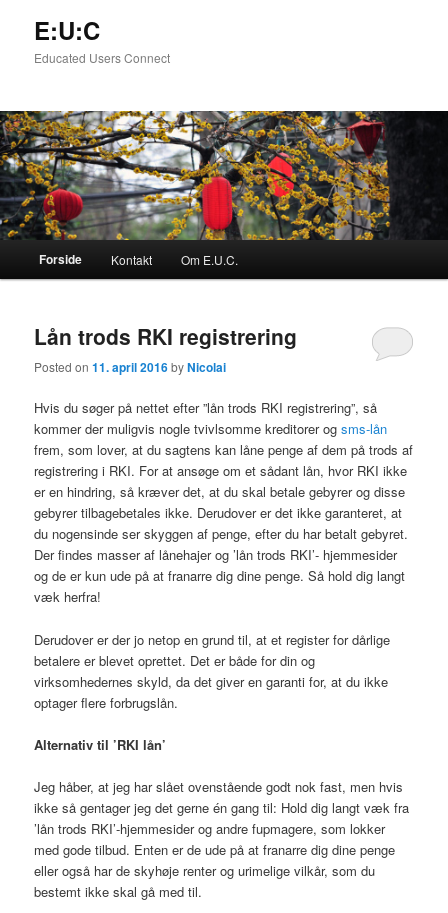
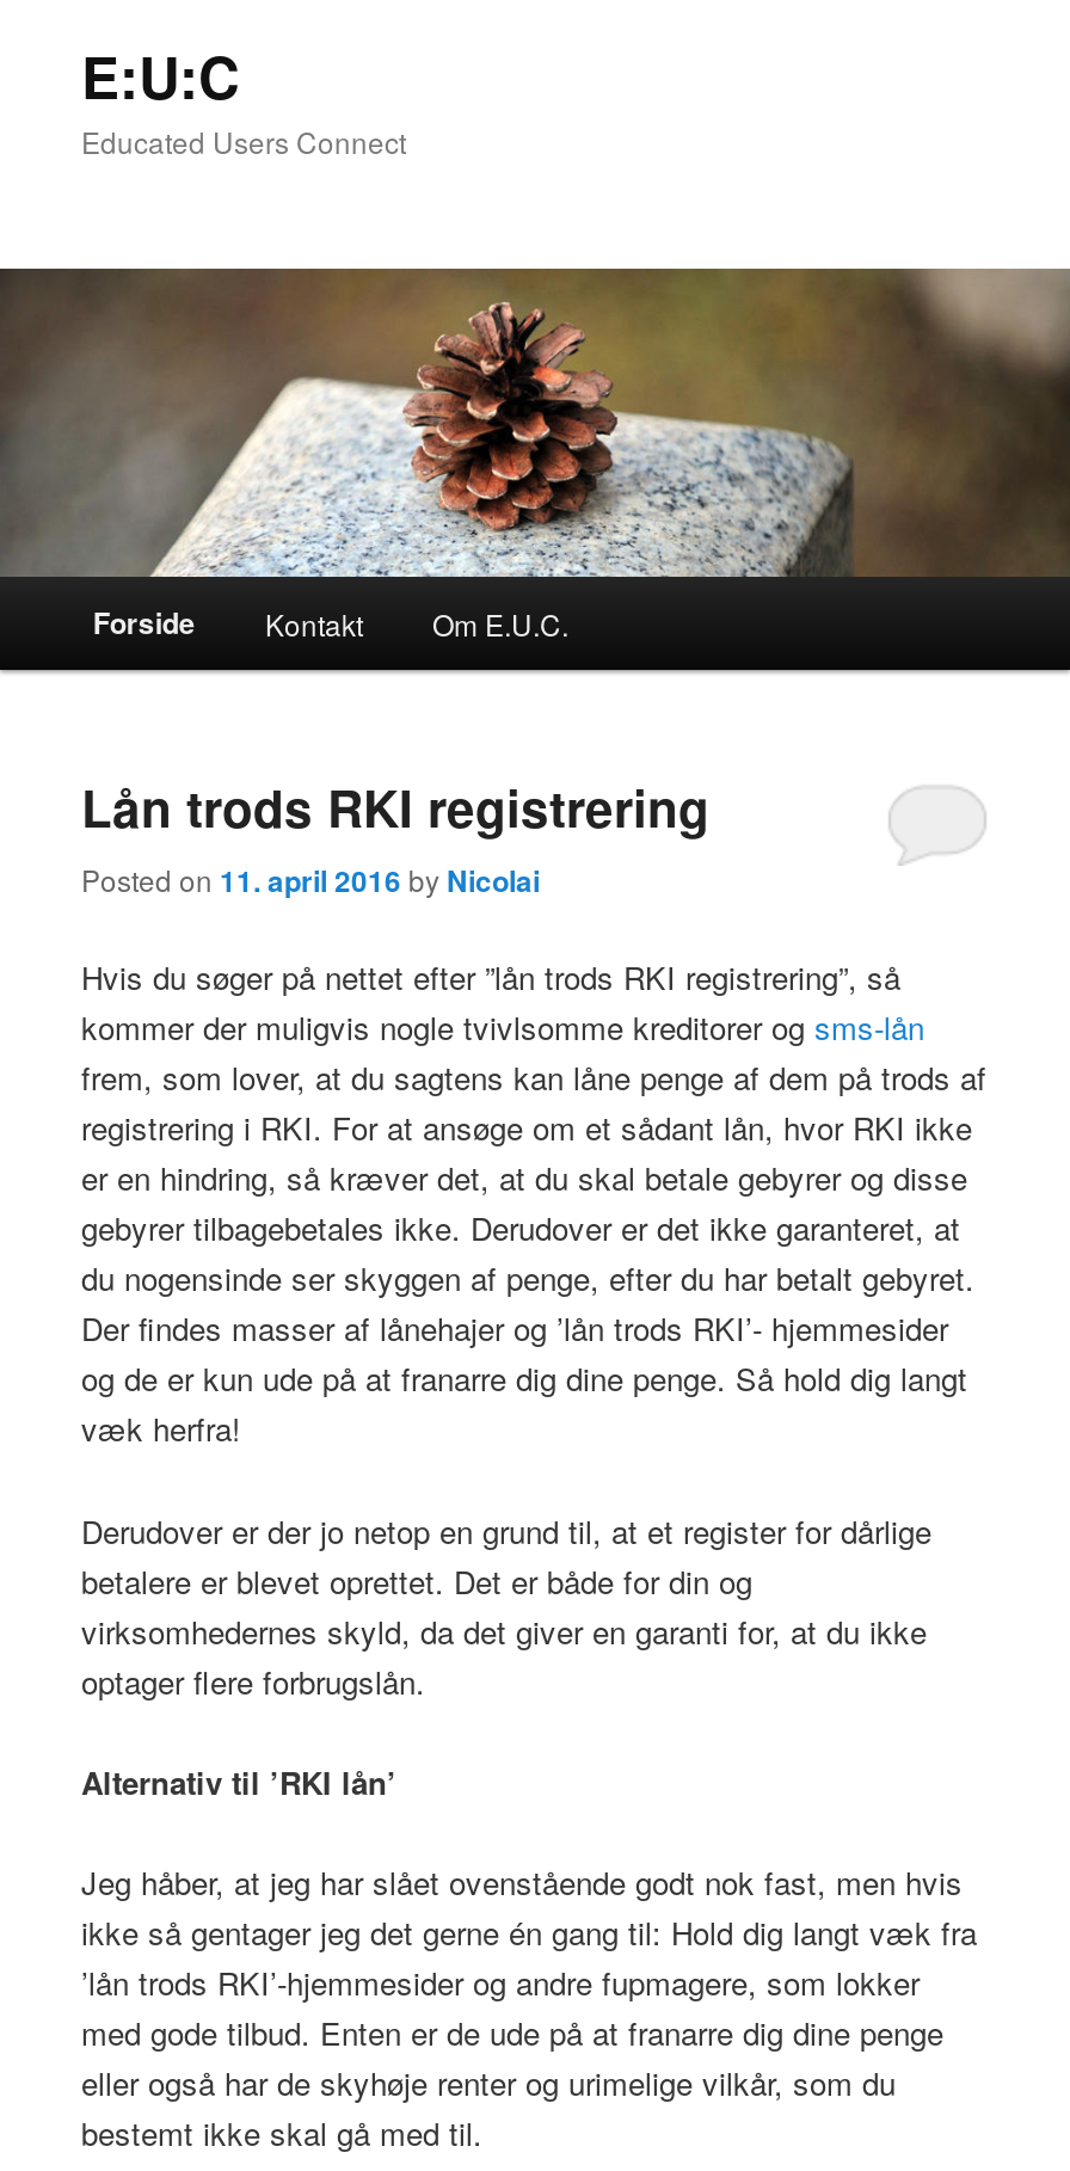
- [image]
+ [image]
